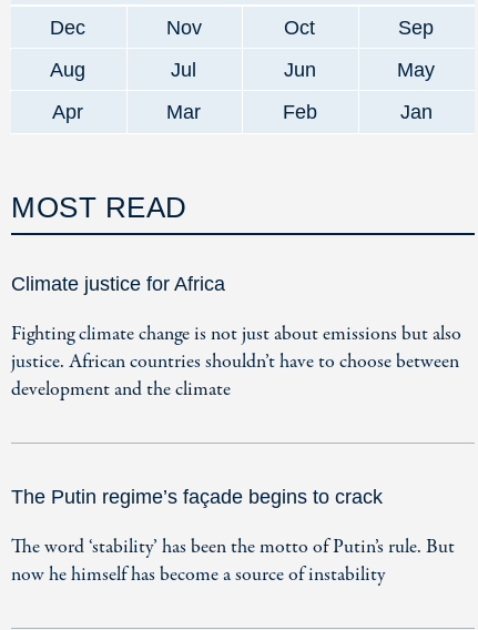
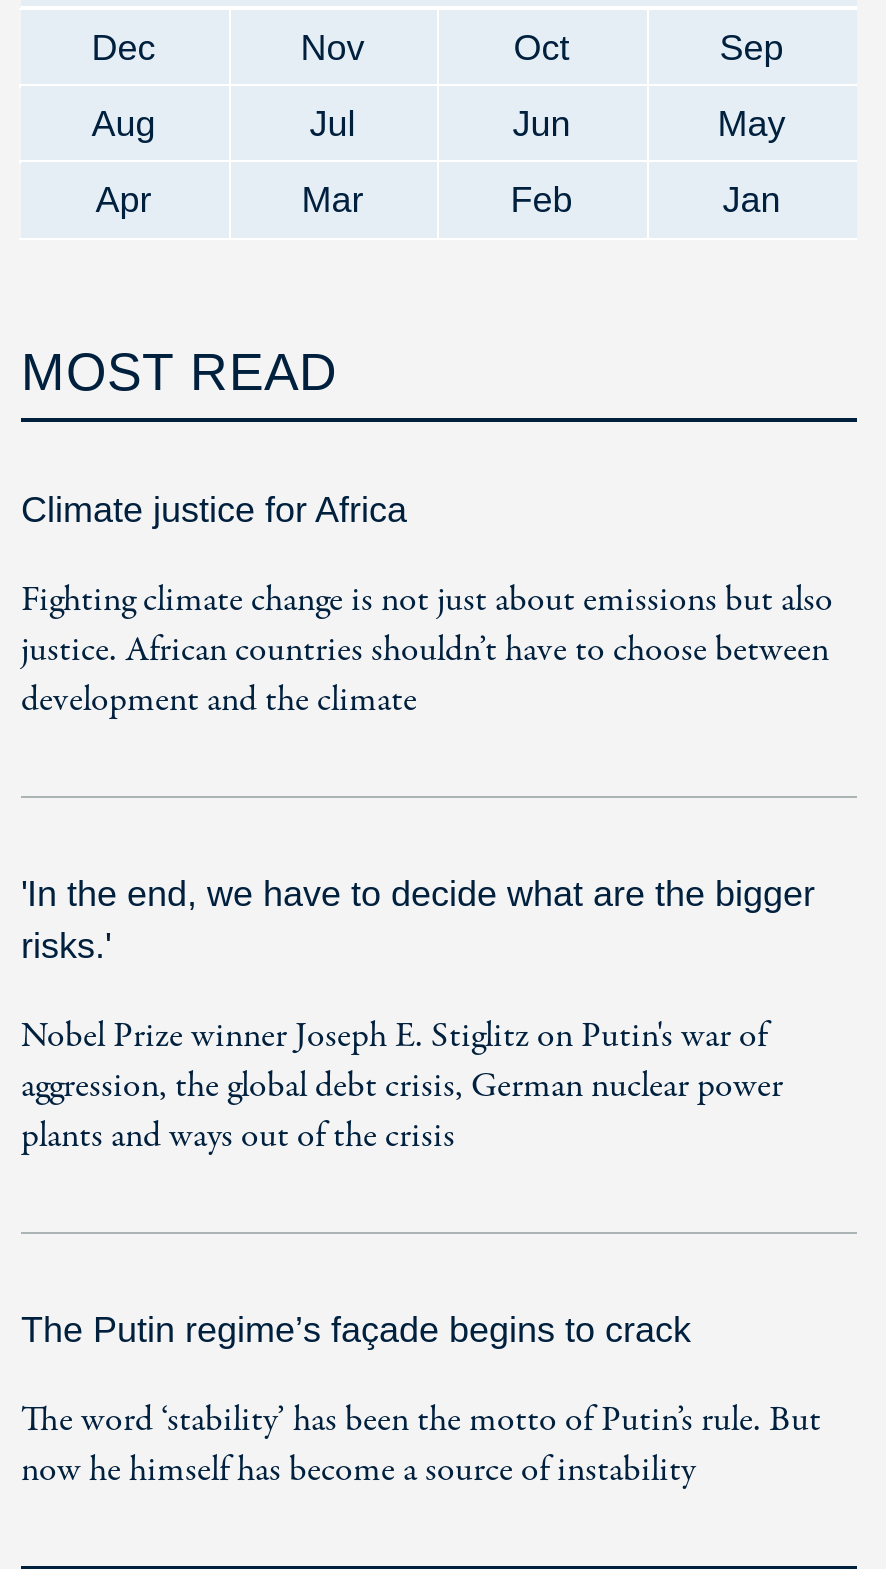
+ 'In the end, we have to decide what are the bigger
+ risks.'
+ Nobel Prize winner Joseph E. Stiglitz on Putin's war of
+ aggression, the global debt crisis, German nuclear power
+ plants and ways out of the crisis
